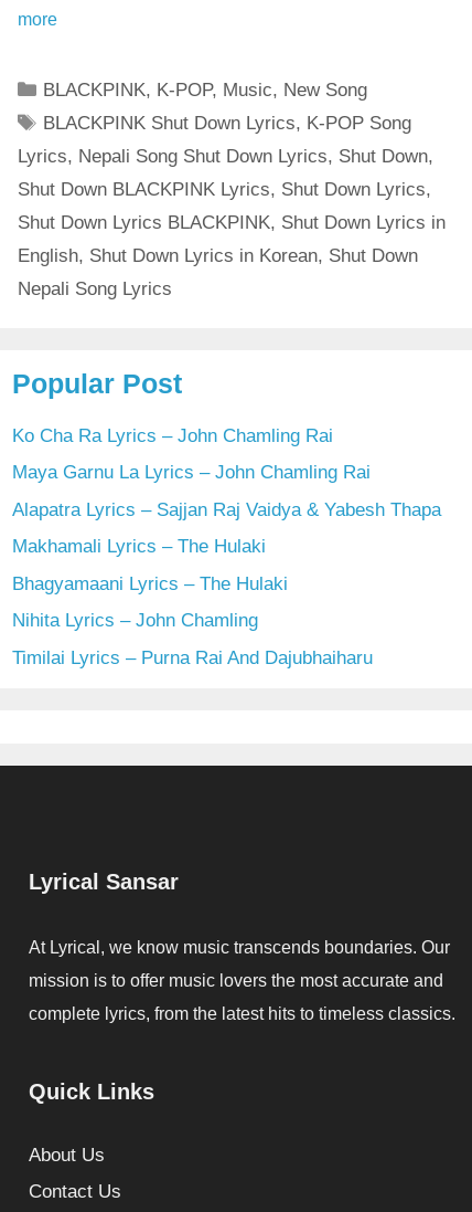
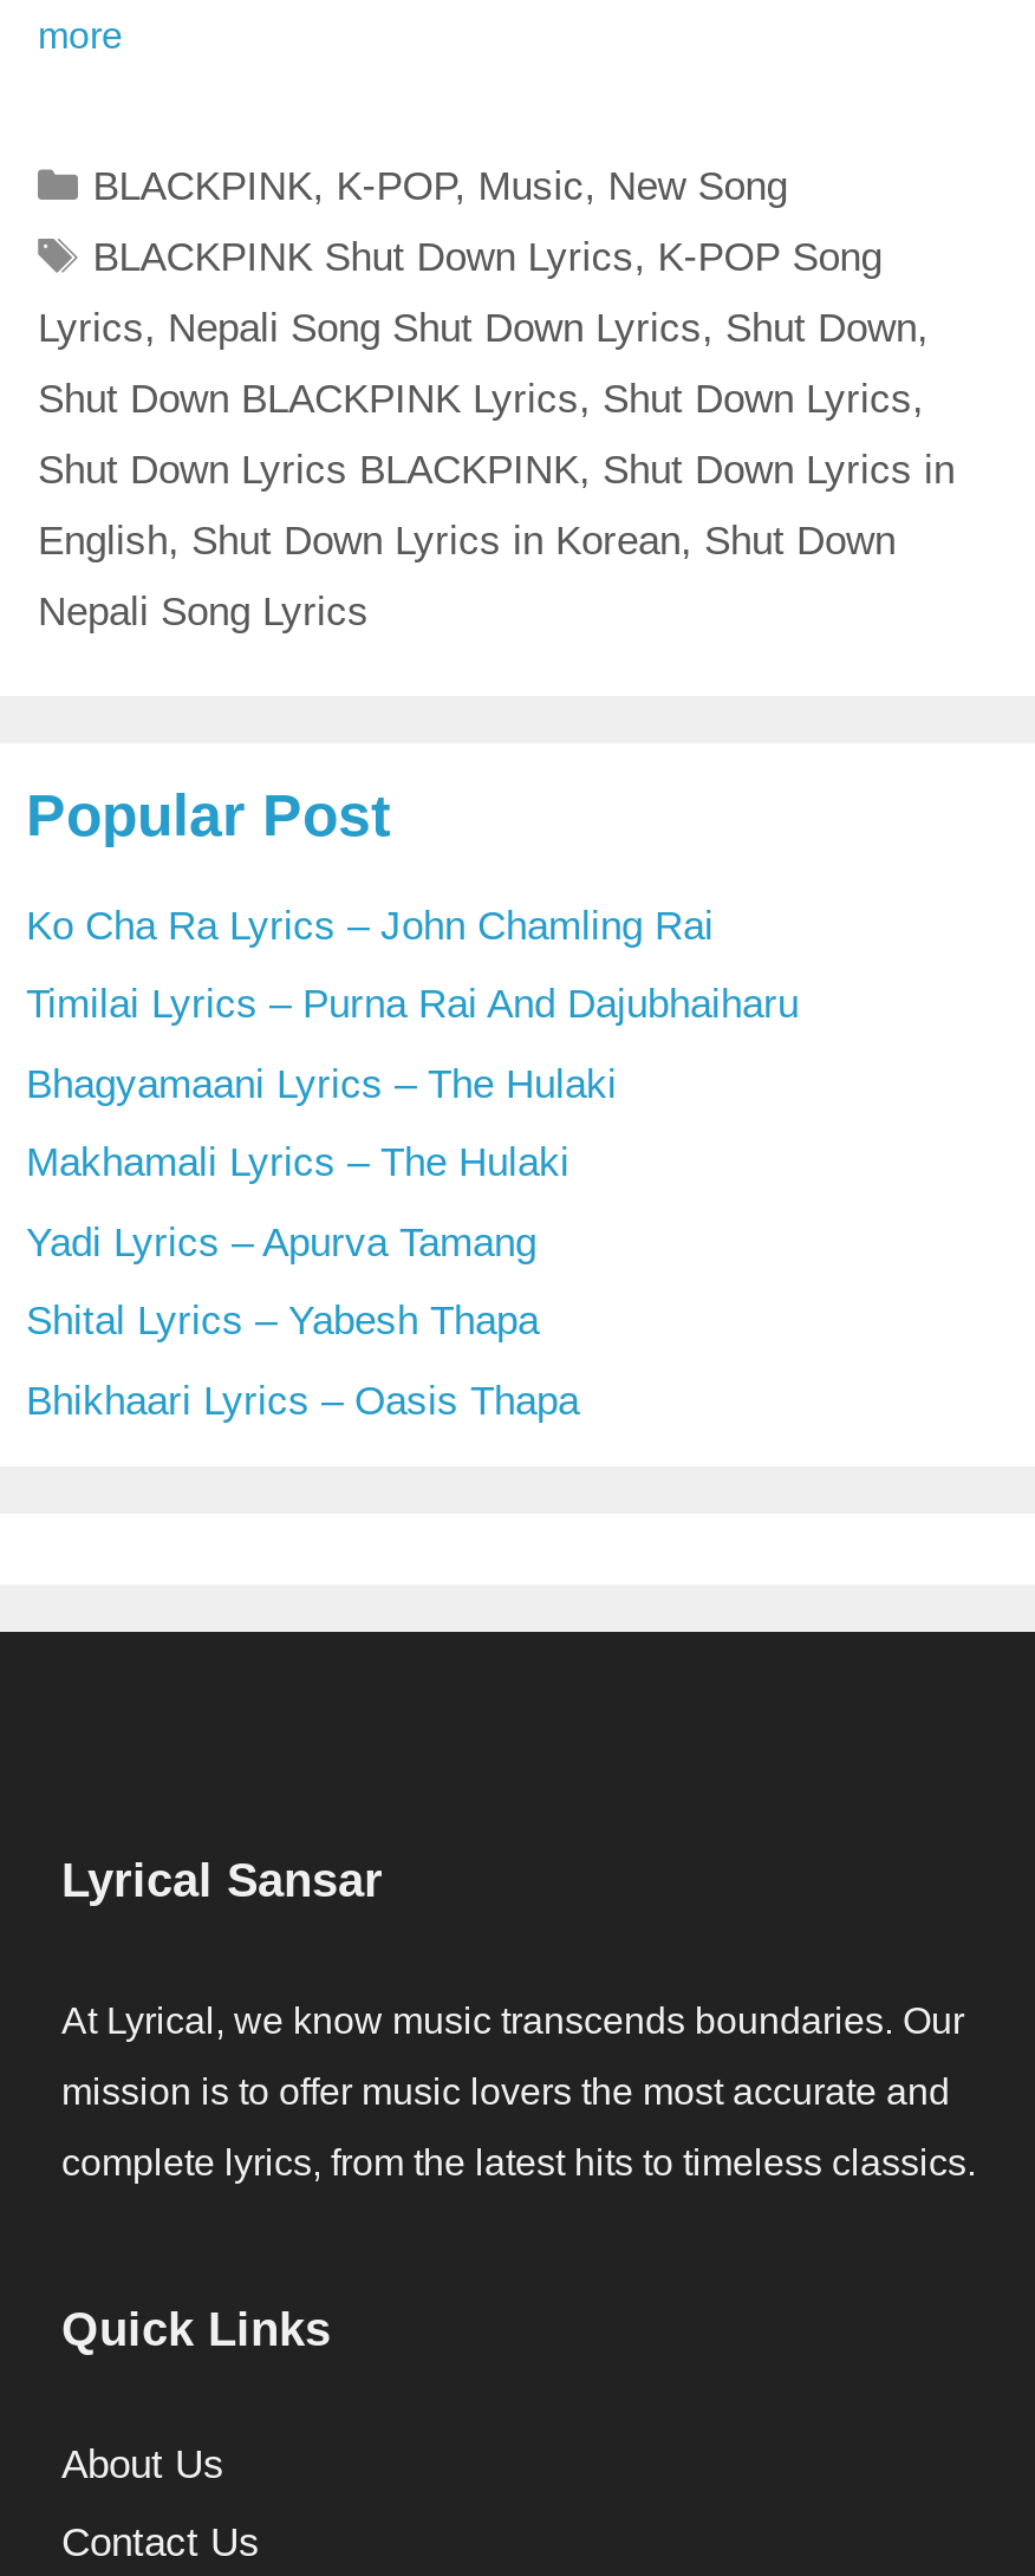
- Maya Garnu La Lyrics – John Chamling Rai

- Alapatra Lyrics – Sajjan Raj Vaidya & Yabesh Thapa

+ Yadi Lyrics – Apurva Tamang

+ Bhikhaari Lyrics – Oasis Thapa

moved up: Bhagyamaani Lyrics – The Hulaki

- Nihita Lyrics – John Chamling
+ Shital Lyrics – Yabesh Thapa

moved up: Timilai Lyrics – Purna Rai And Dajubhaiharu
